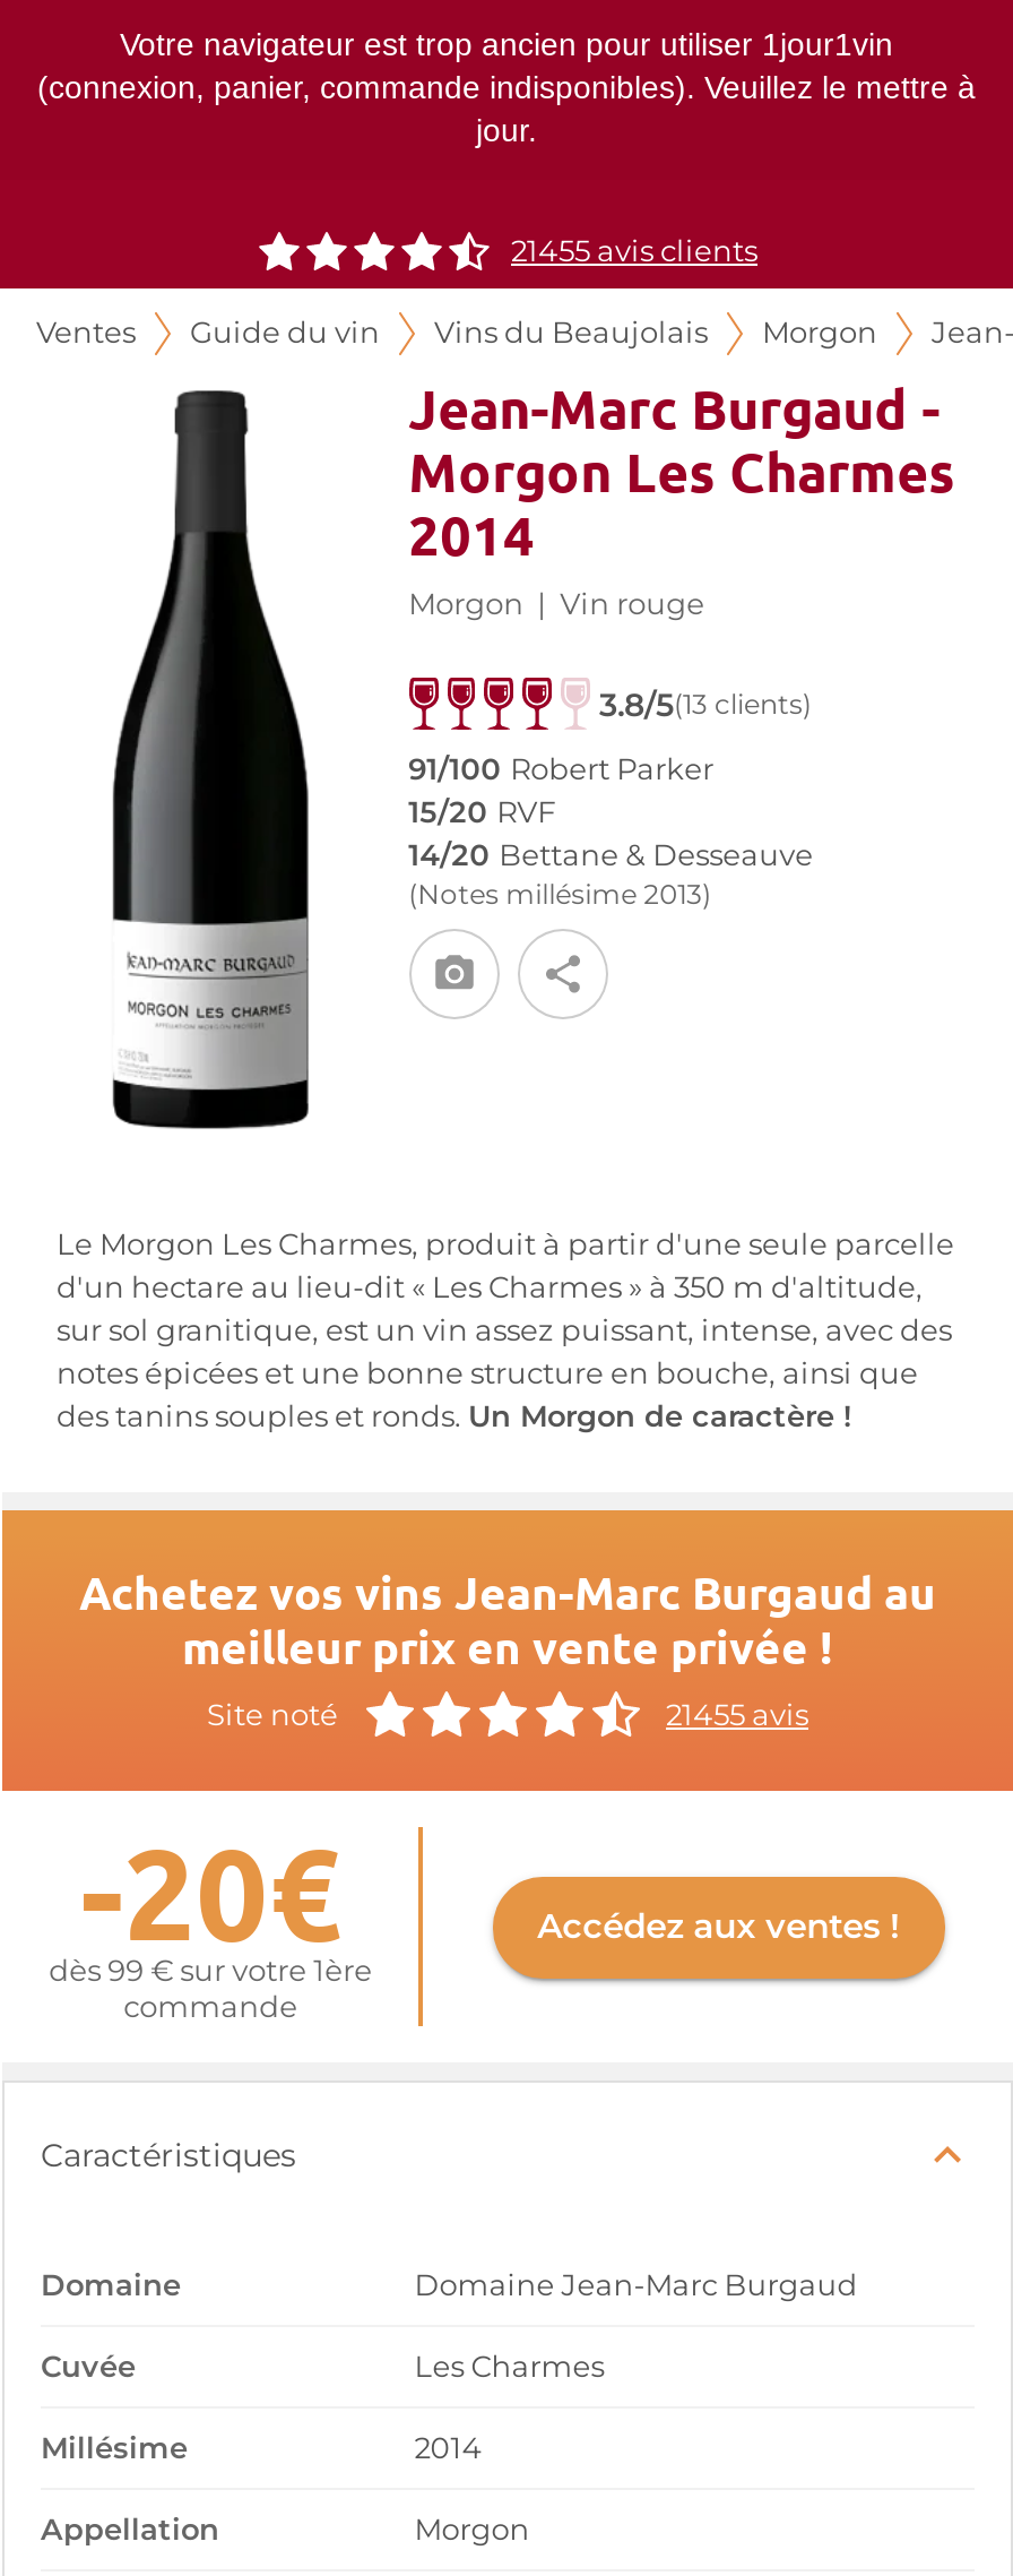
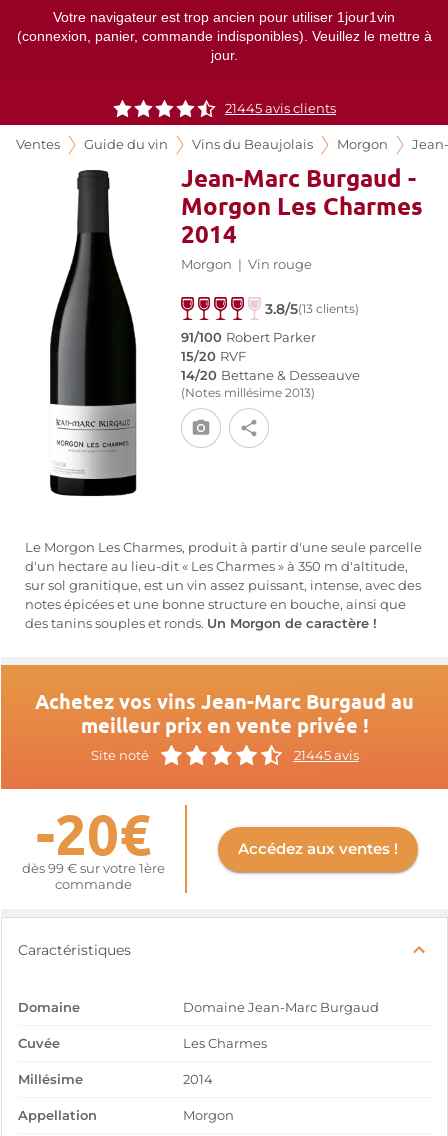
- 21455 avis clients
+ 21445 avis clients

- 21455 avis
+ 21445 avis
